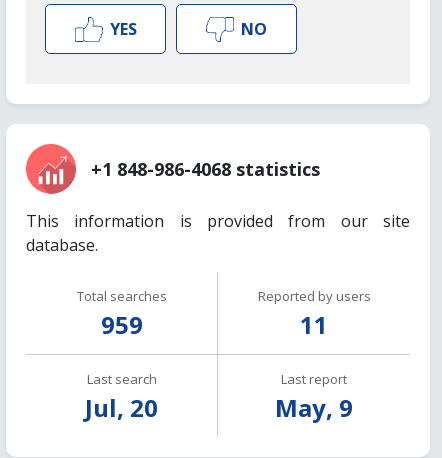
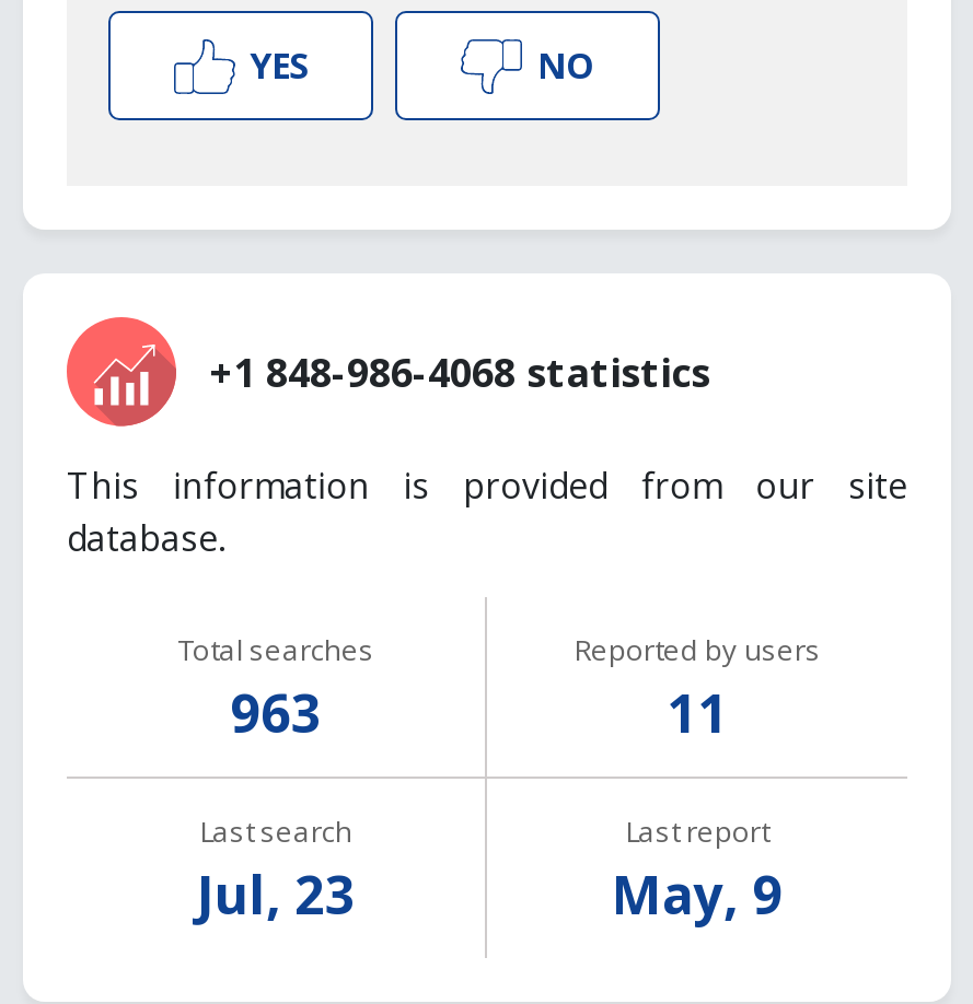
- 959
+ 963

- Jul, 20
+ Jul, 23
